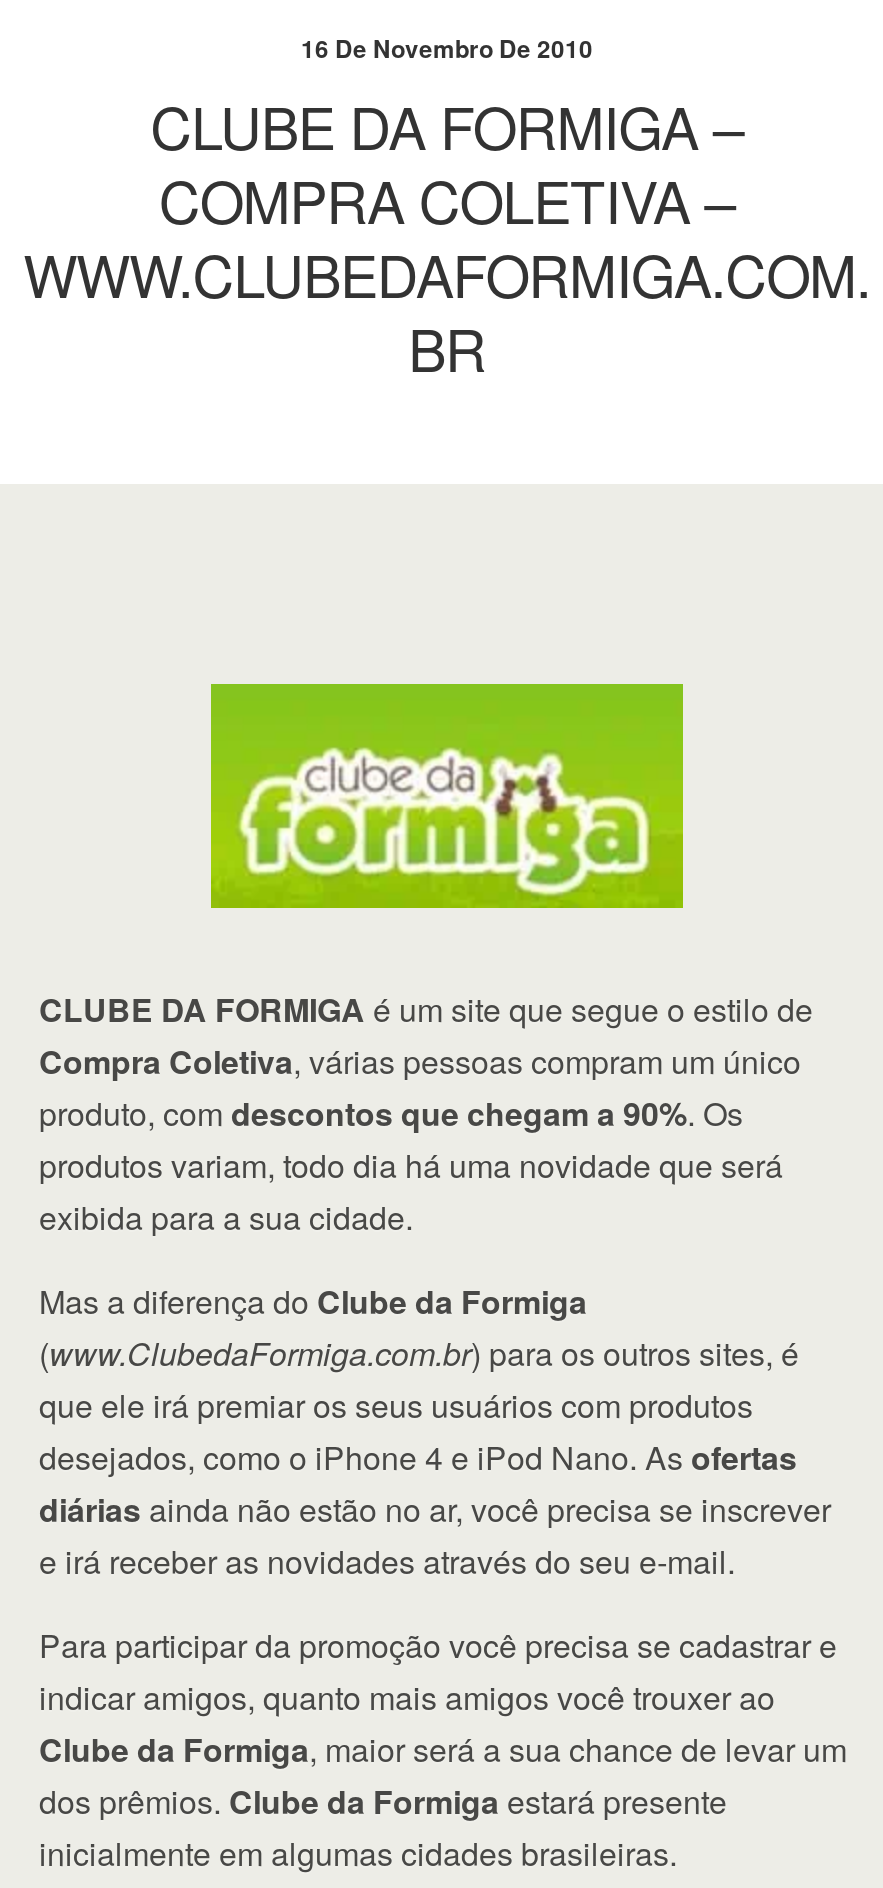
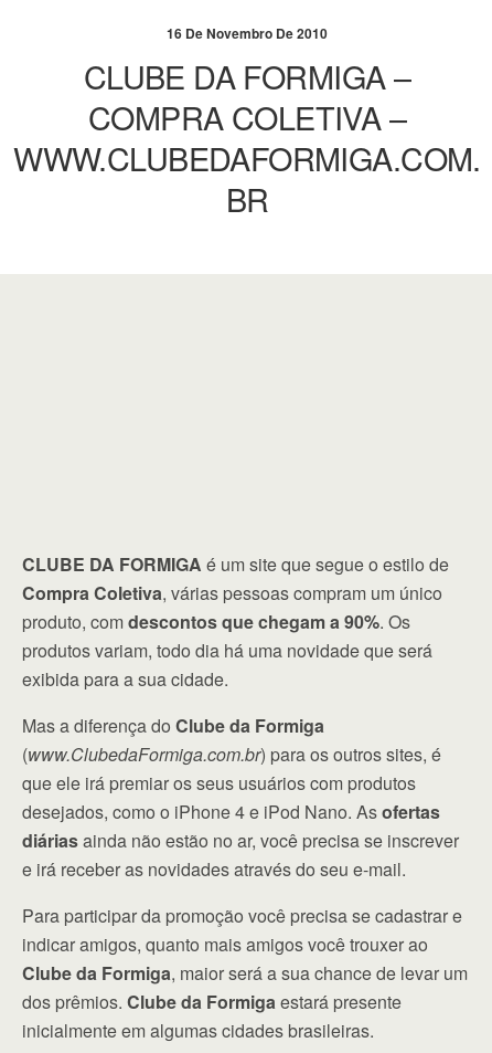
- [image]
